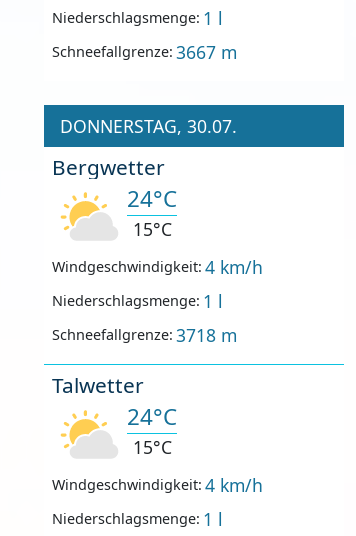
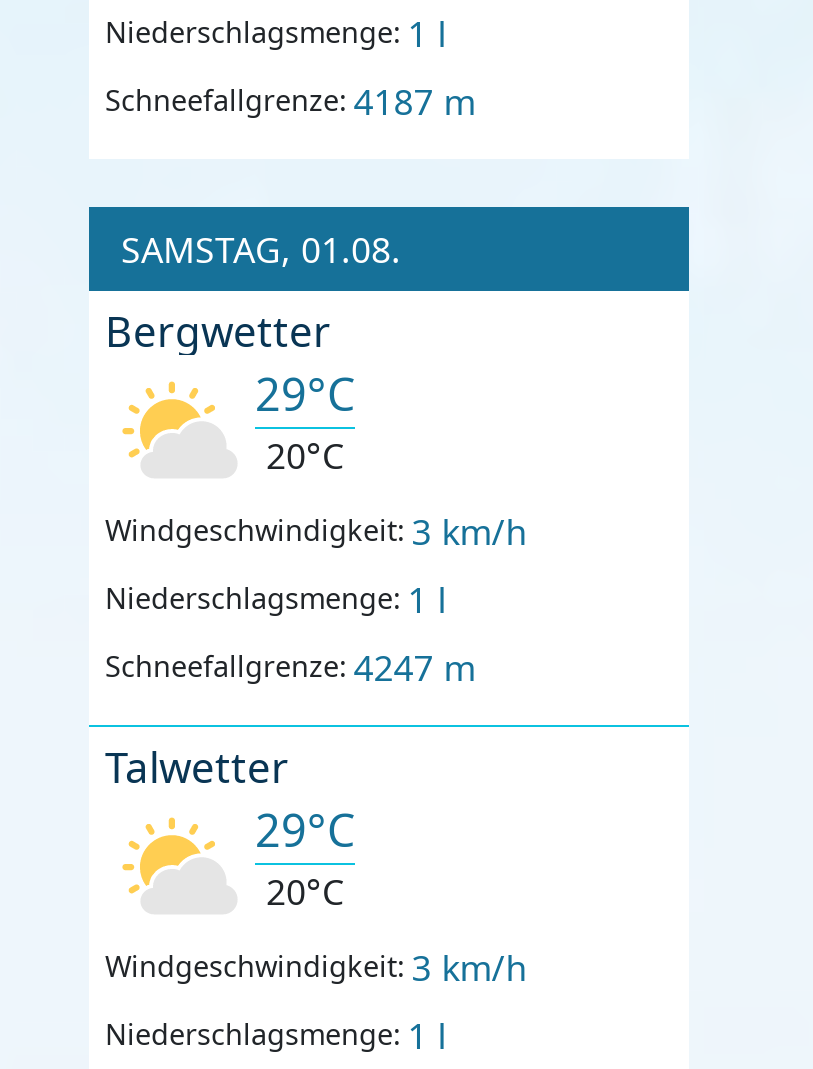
- Schneefallgrenze: 3667 m
+ Schneefallgrenze: 4187 m

- DONNERSTAG, 30.07.
+ SAMSTAG, 01.08.

- 24°C
- 15°C
+ 29°C
+ 20°C

- Windgeschwindigkeit: 4 km/h
+ Windgeschwindigkeit: 3 km/h

- Schneefallgrenze: 3718 m
+ Schneefallgrenze: 4247 m

- 24°C
- 15°C
+ 29°C
+ 20°C

- Windgeschwindigkeit: 4 km/h
+ Windgeschwindigkeit: 3 km/h
